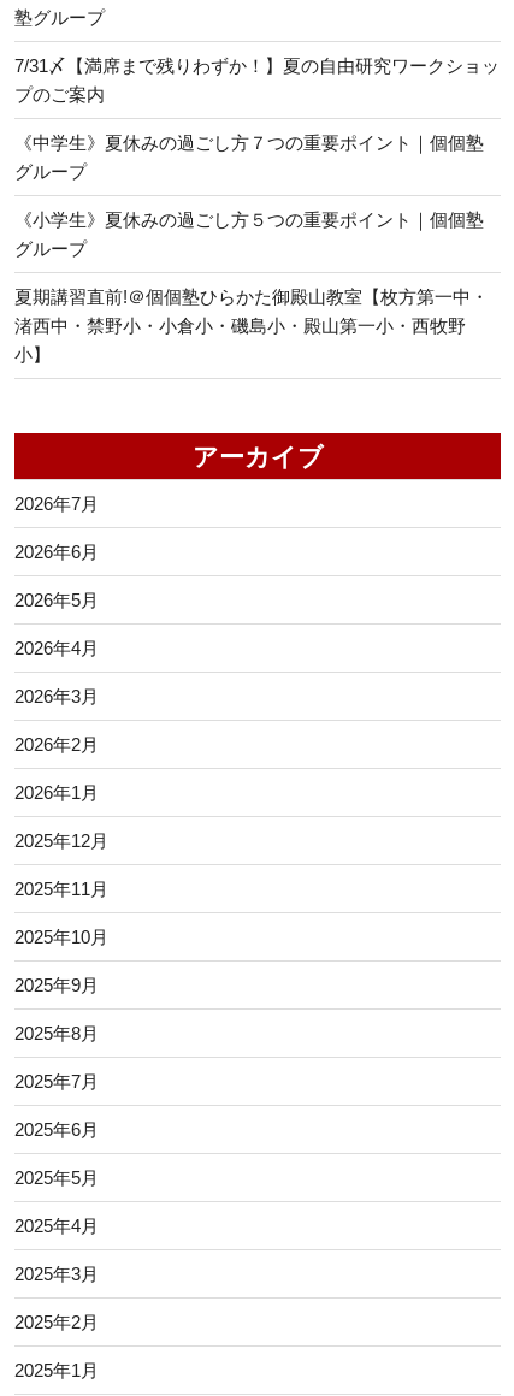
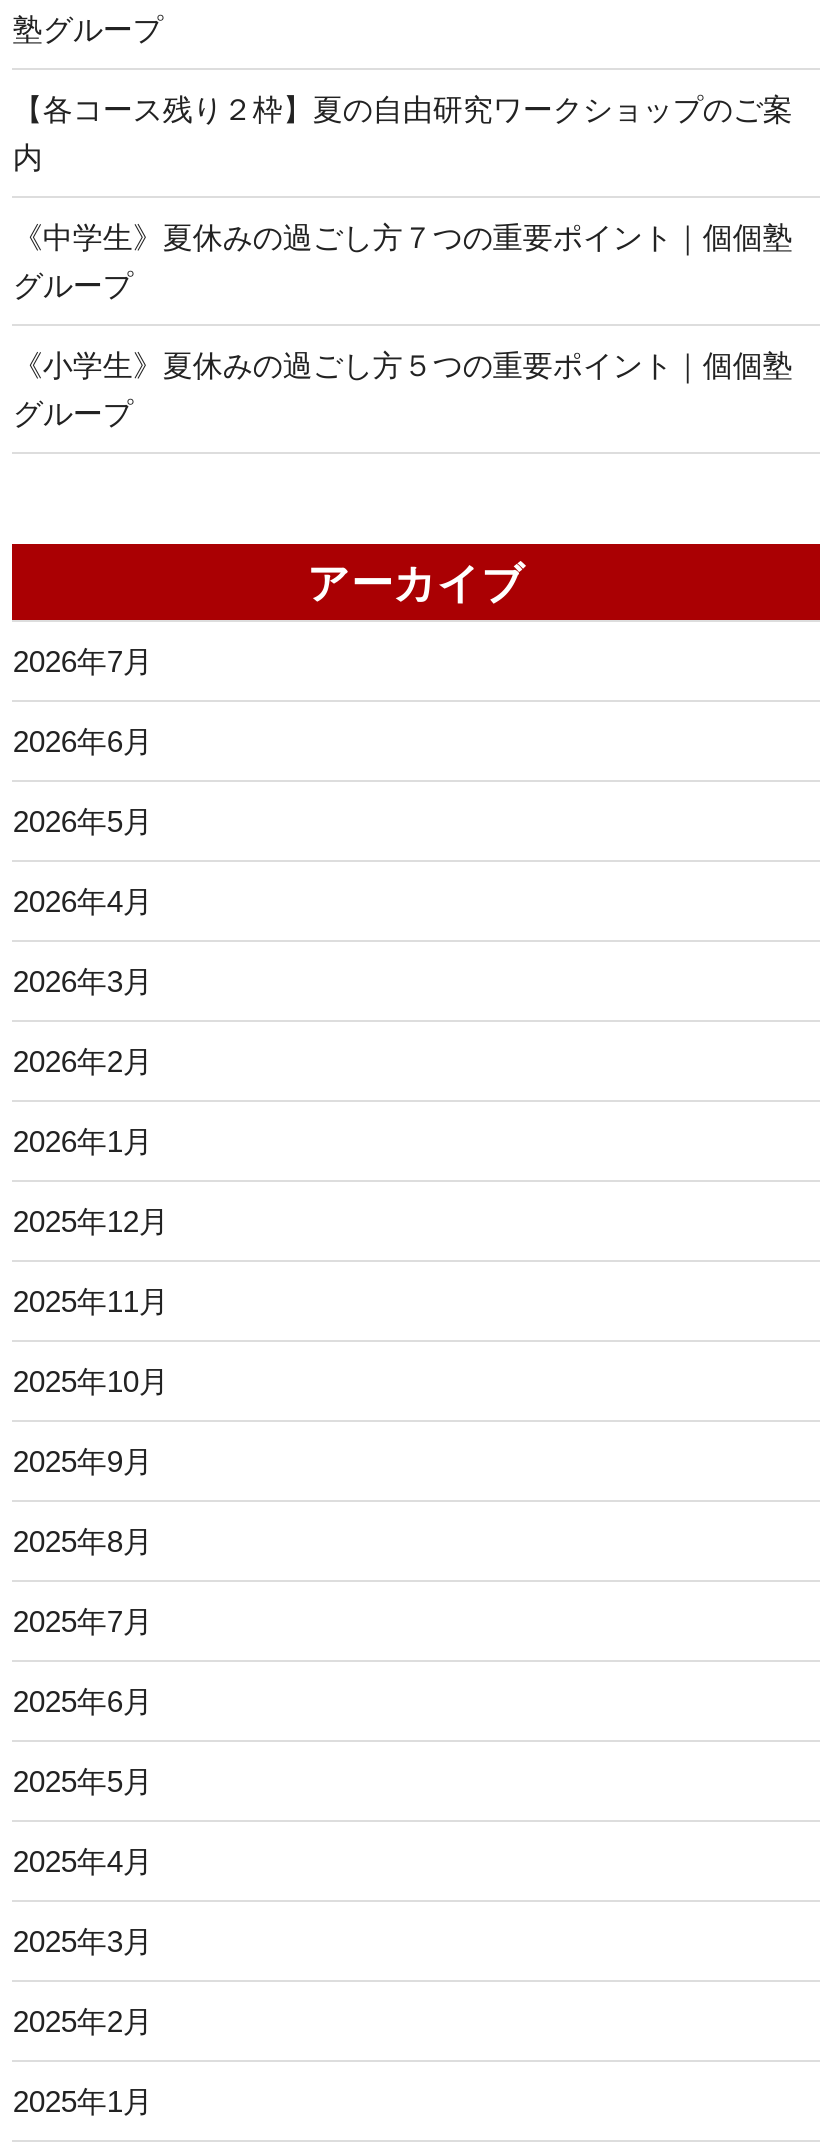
- 7/31〆【満席まで残りわずか！】夏の自由研究ワークショッ
- プのご案内
+ 【各コース残り２枠】夏の自由研究ワークショップのご案
+ 内

- 夏期講習直前!＠個個塾ひらかた御殿山教室【枚方第一中・
- 渚西中・禁野小・小倉小・磯島小・殿山第一小・西牧野
- 小】
